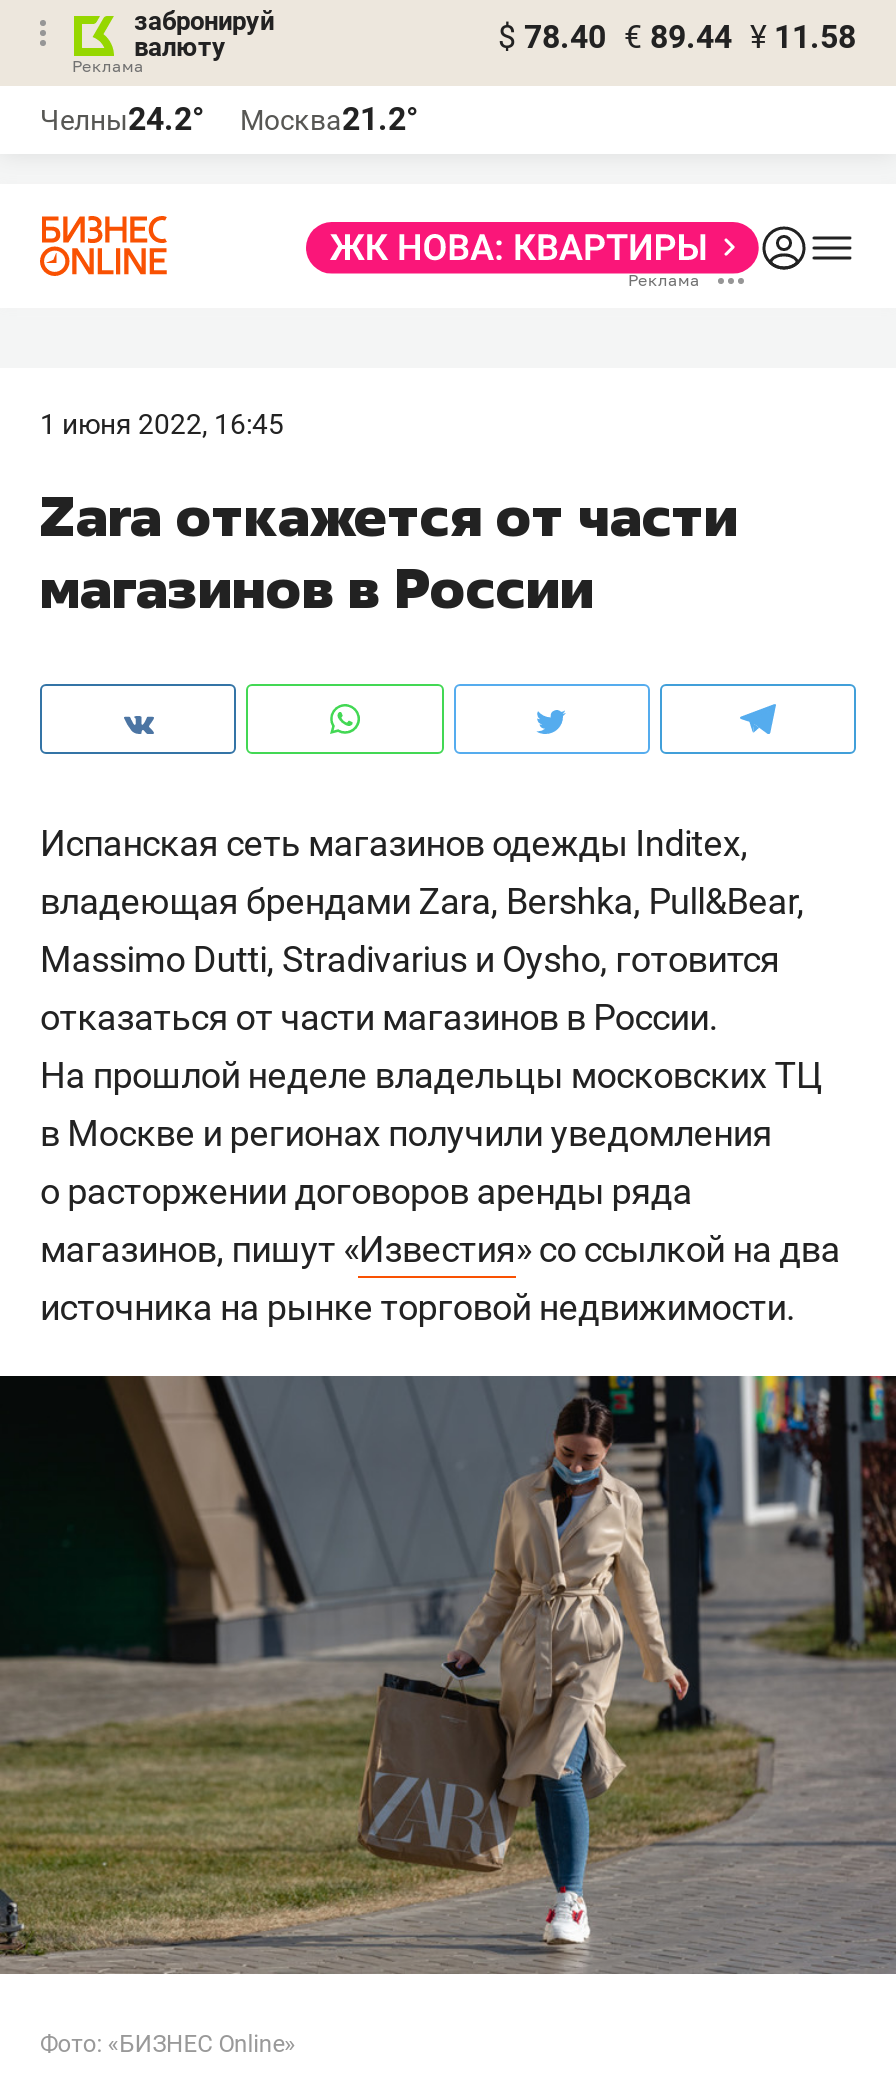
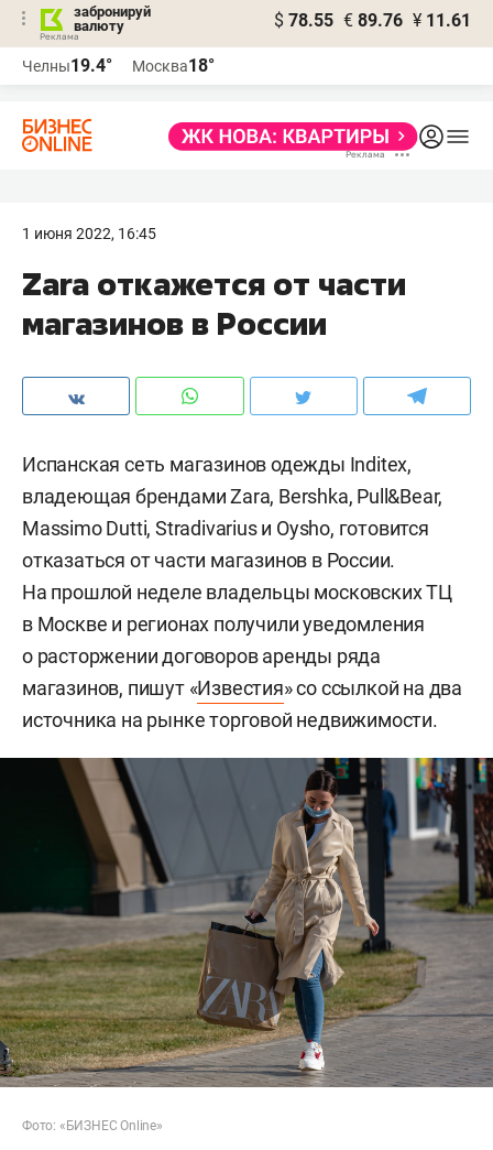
- $ 78.40 € 89.44 ¥ 11.58
+ $ 78.55 € 89.76 ¥ 11.61

- Челны24.2°
+ Челны19.4°

- Москва21.2°
+ Москва18°
